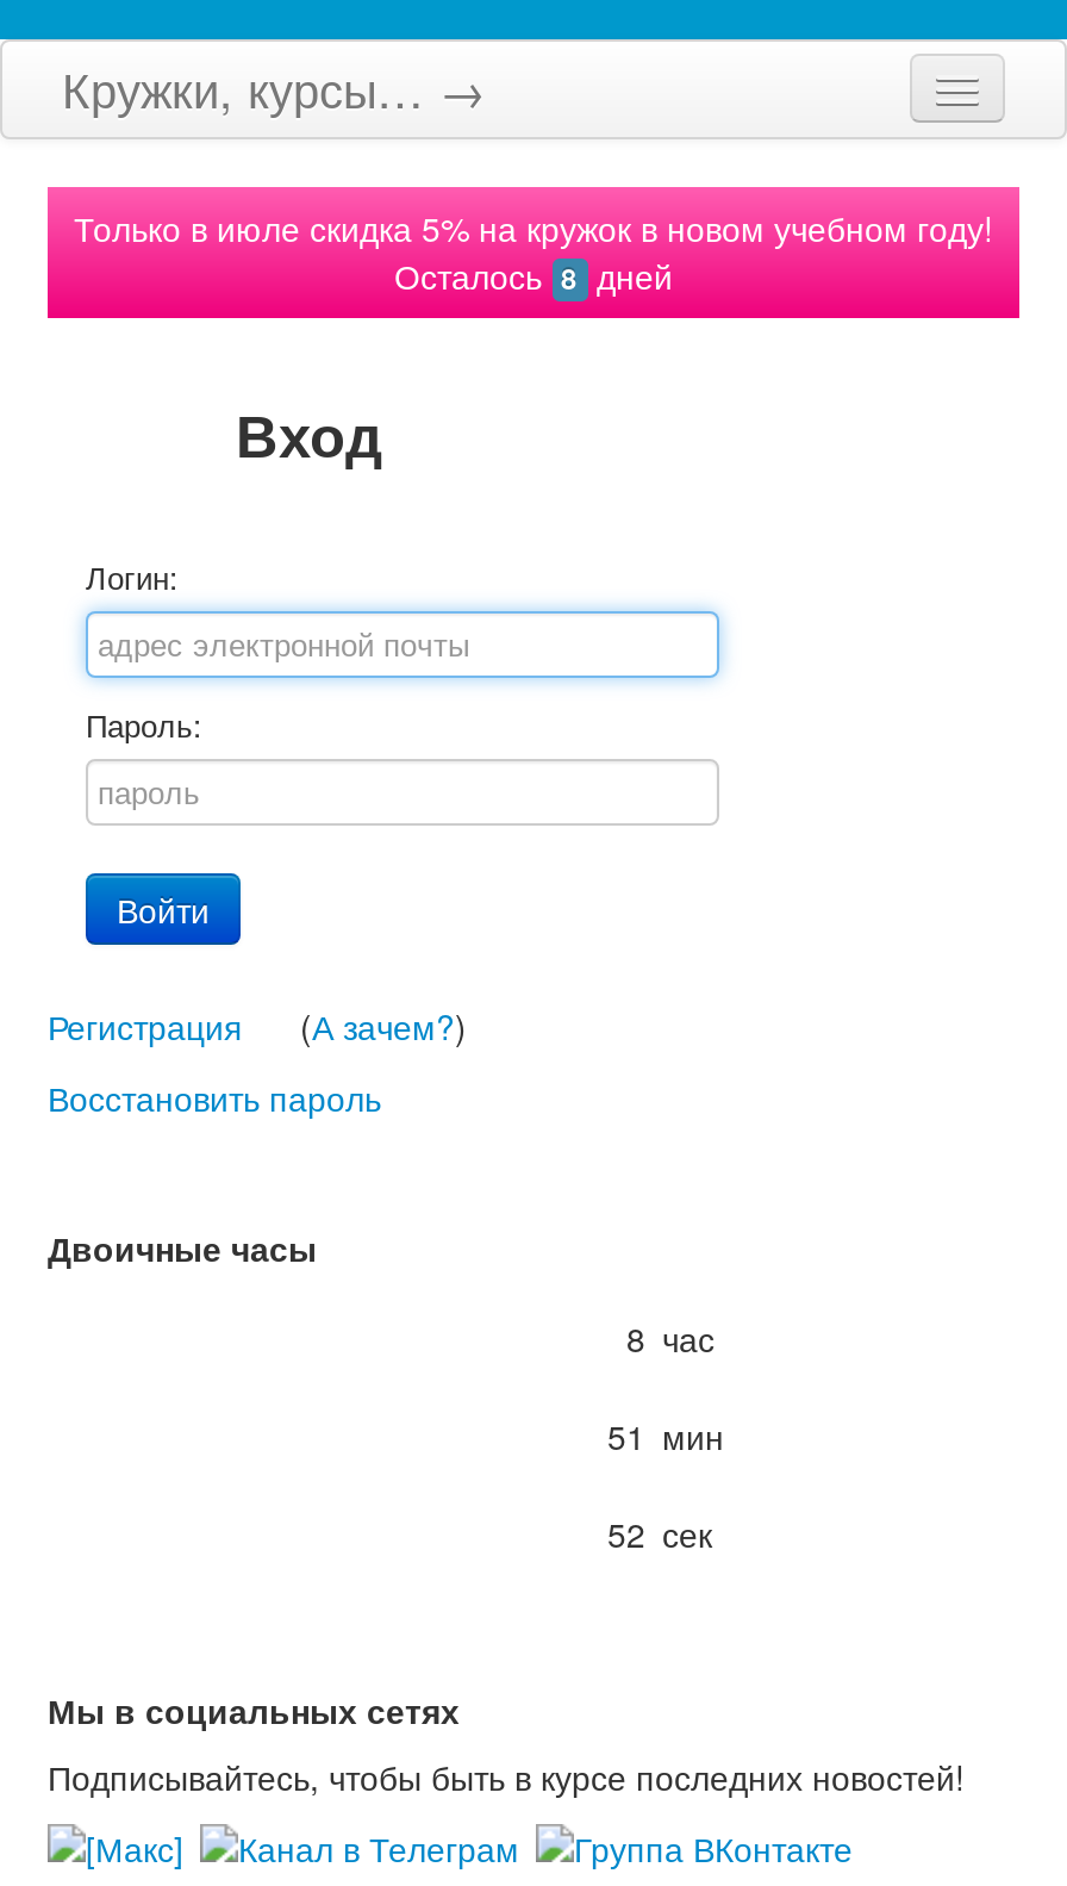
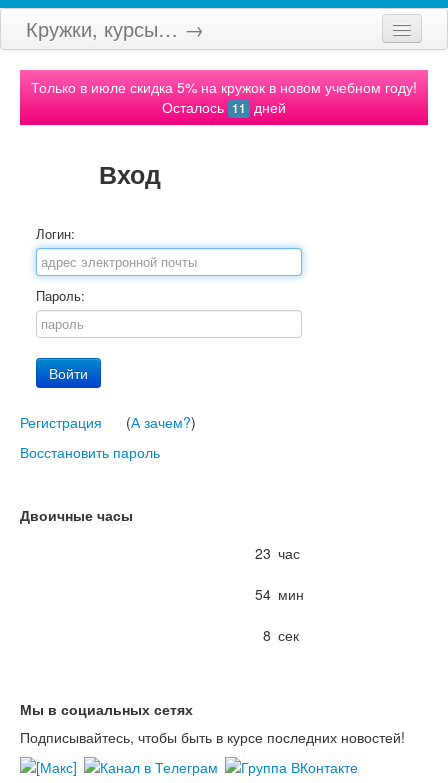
- Осталось 8 дней
+ Осталось 11 дней

- 8 час
+ 23 час

- 51 мин
+ 54 мин

- 52 сек
+ 8 сек
